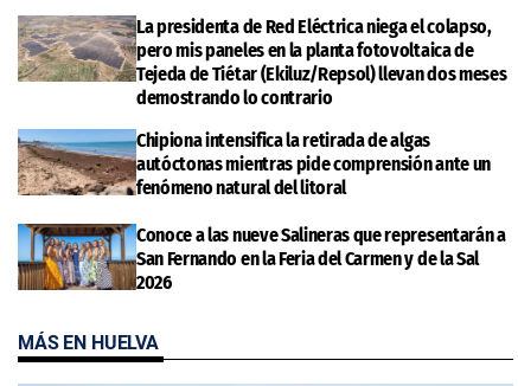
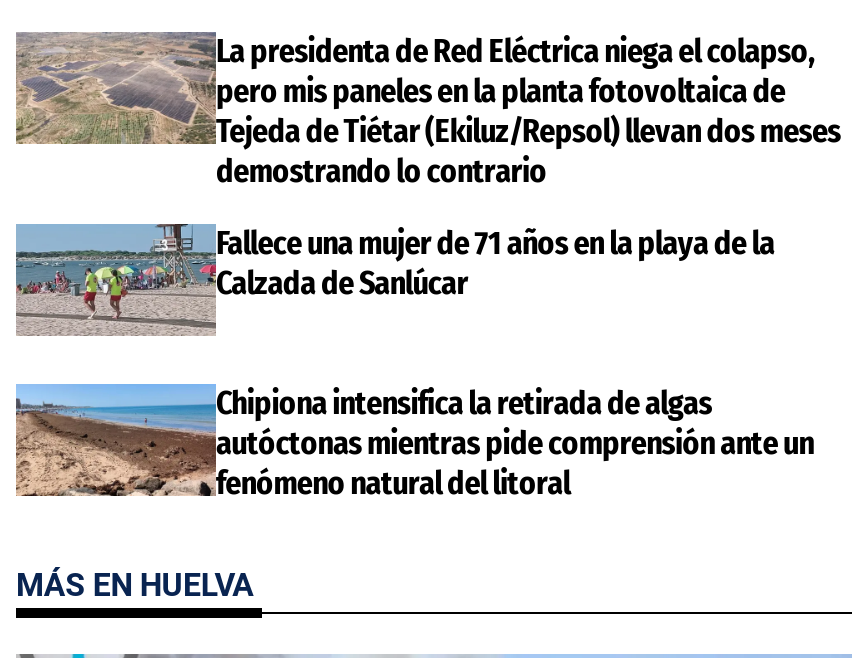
+ Fallece una mujer de 71 años en la playa de la
+ Calzada de Sanlúcar

moved down: [image] | Chipiona intensifica la retirada de algas | autóctonas mientras pide comprensión ante un | fenómeno natural del litoral

- [image]
- Conoce a las nueve Salineras que representarán a
- San Fernando en la Feria del Carmen y de la Sal
- 2026
